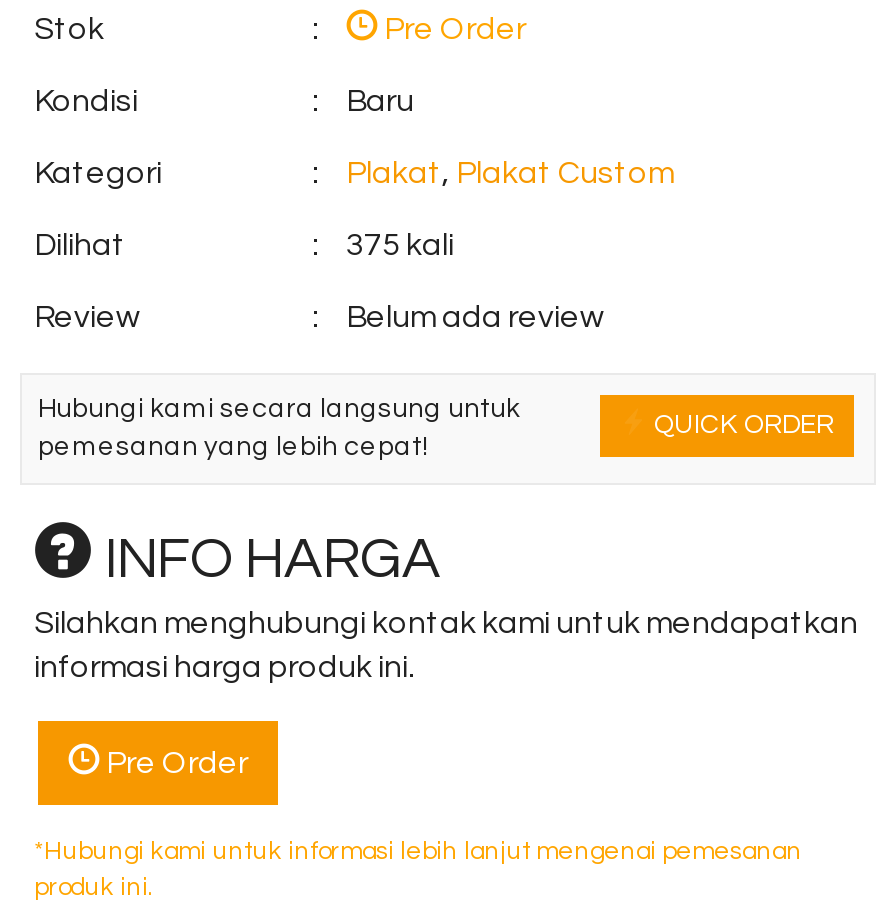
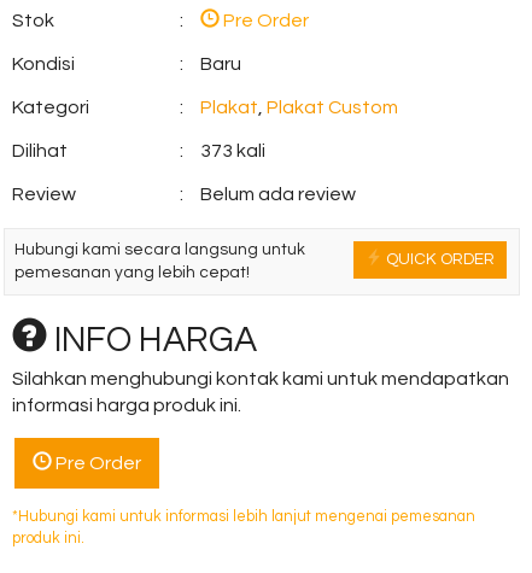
- 375 kali
+ 373 kali
